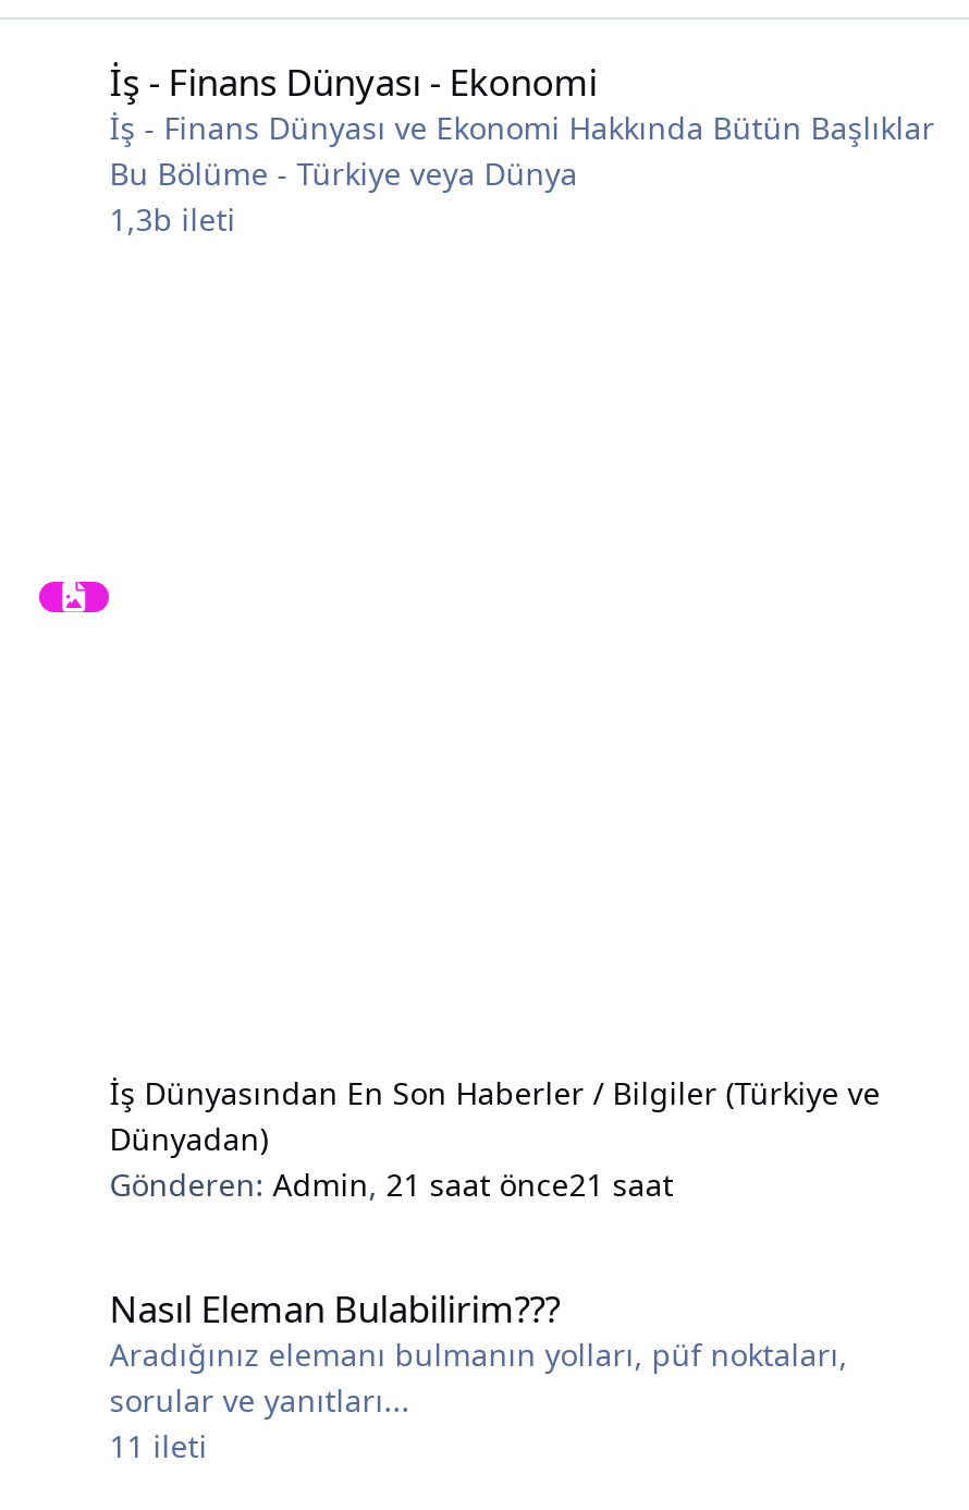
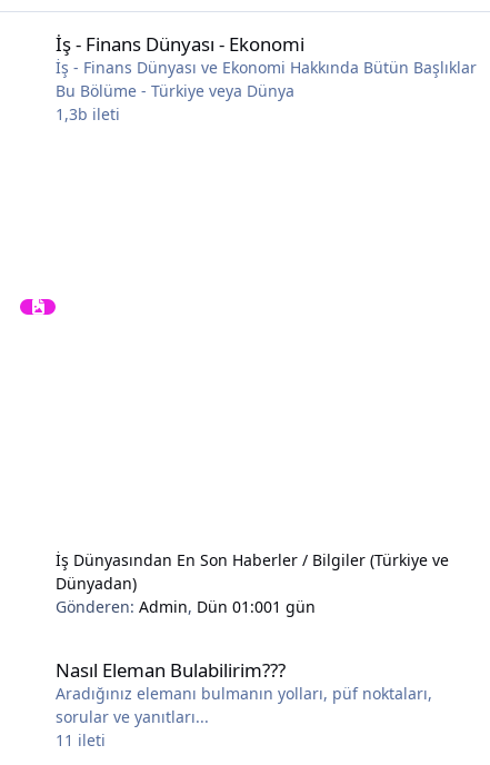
- Gönderen: Admin, 21 saat önce21 saat
+ Gönderen: Admin, Dün 01:001 gün
